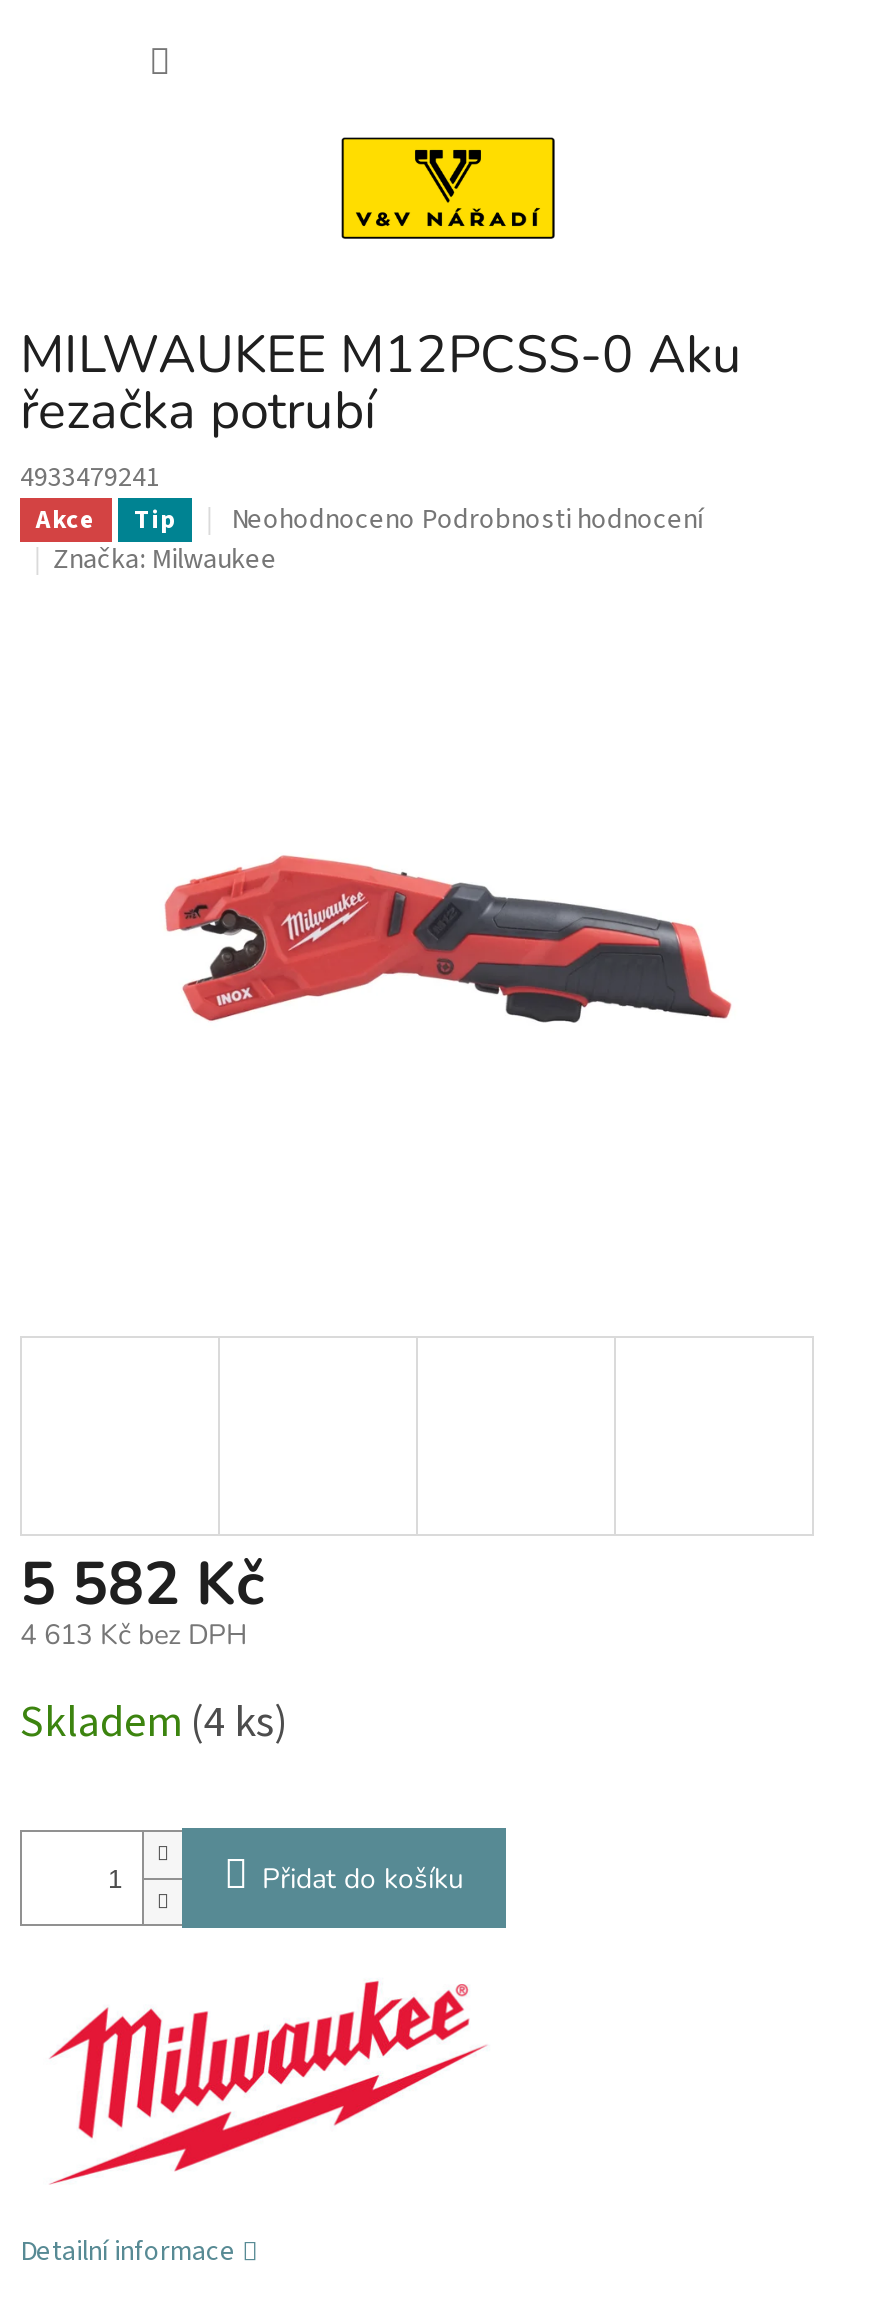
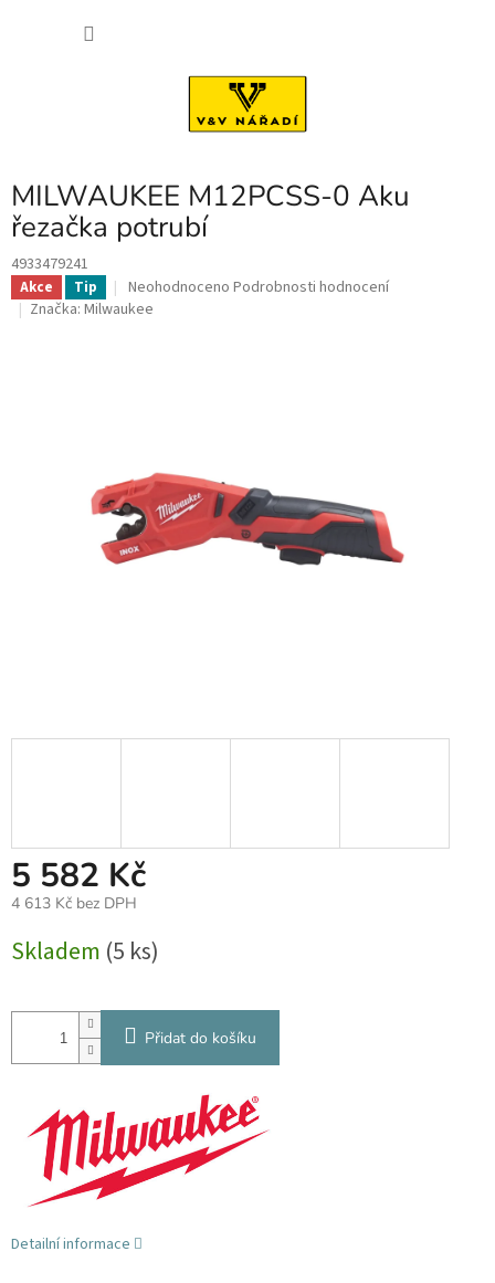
- Skladem (4 ks)
+ Skladem (5 ks)
